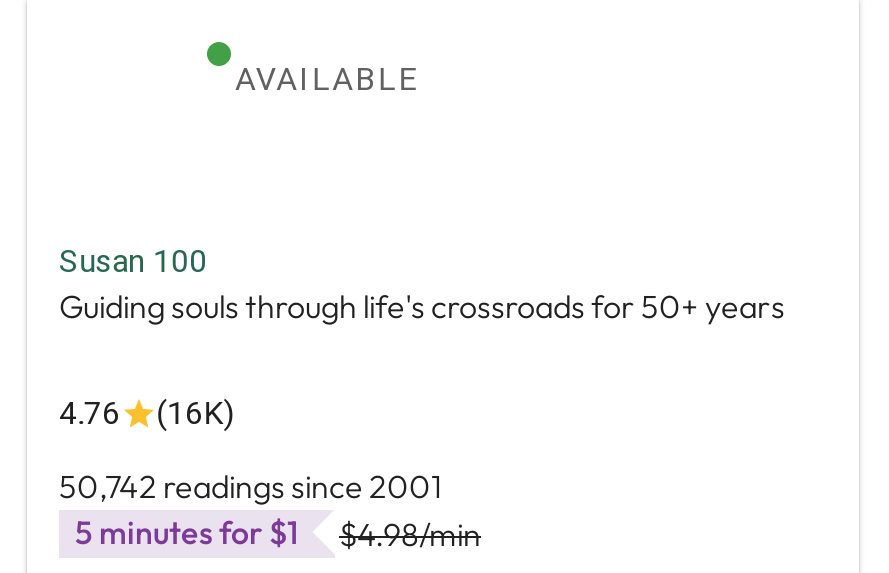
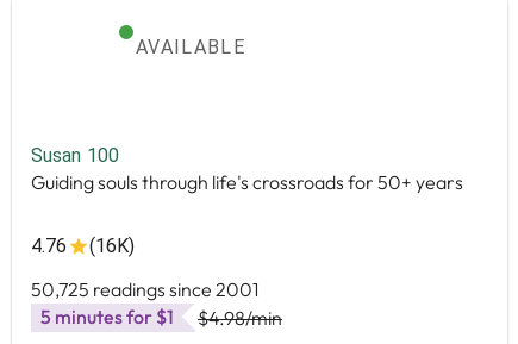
- 50,742 readings since 2001
+ 50,725 readings since 2001
